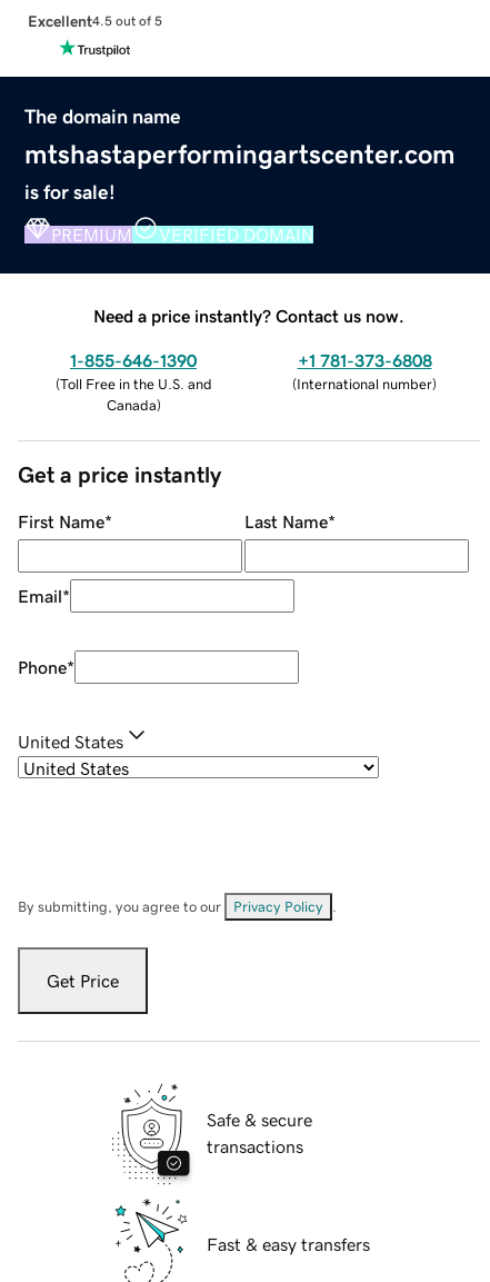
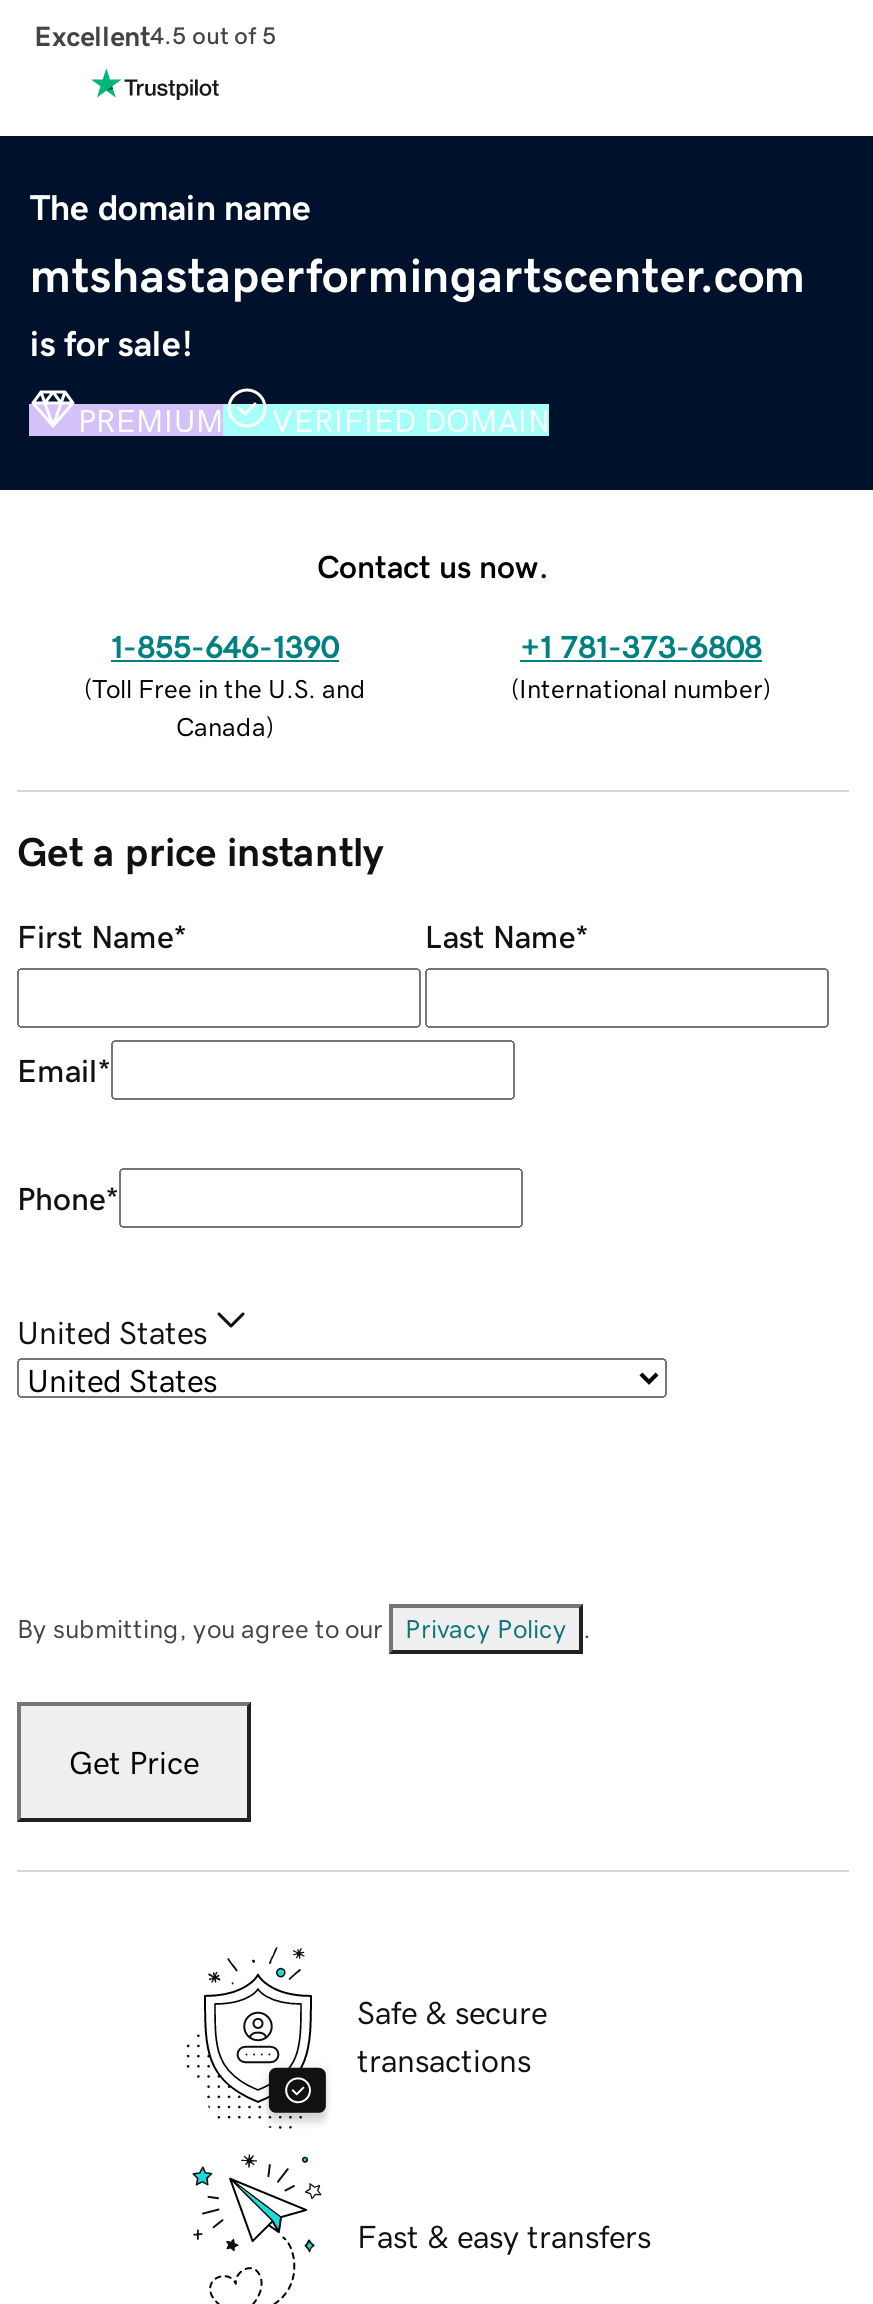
- Need a price instantly? Contact us now.
+ Contact us now.
